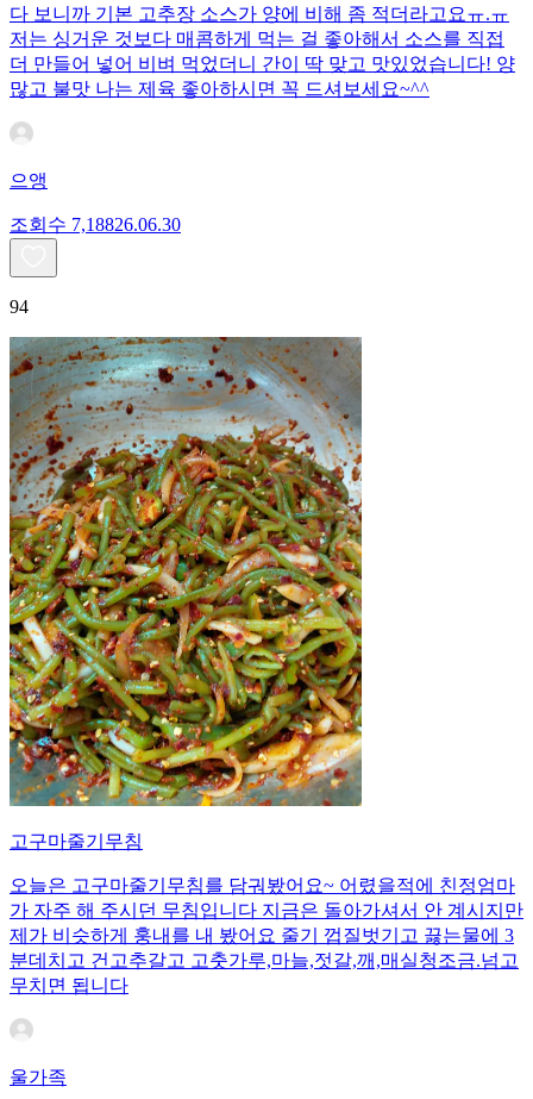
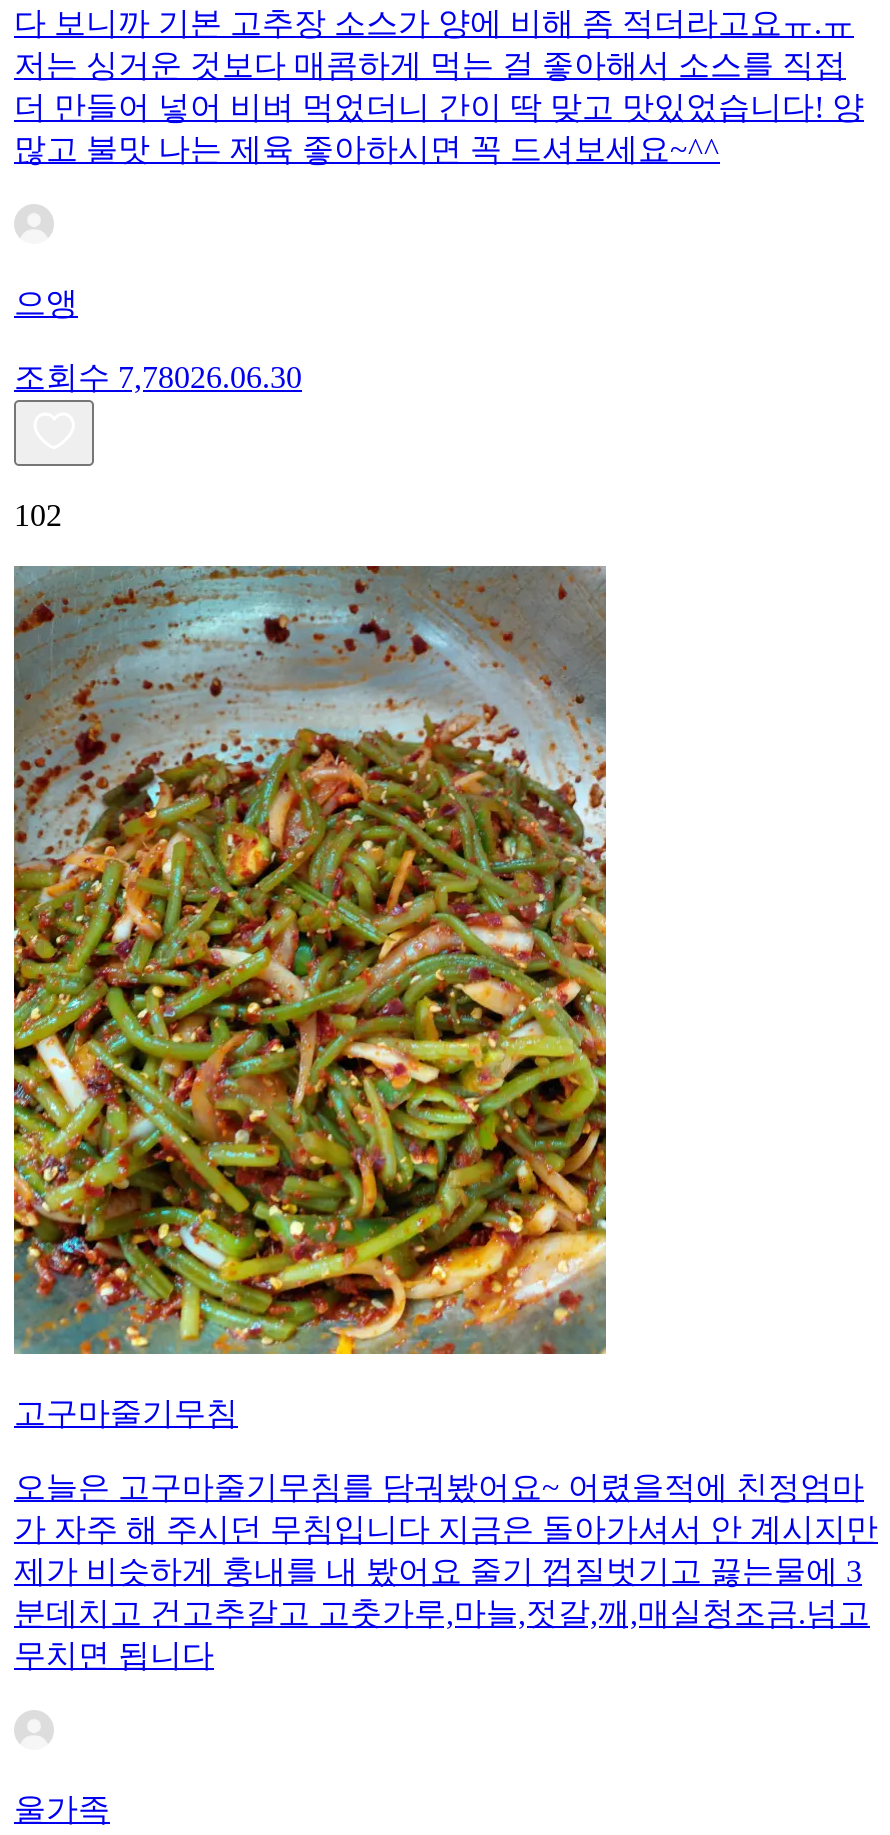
- 조회수 7,18826.06.30
+ 조회수 7,78026.06.30

- 94
+ 102
